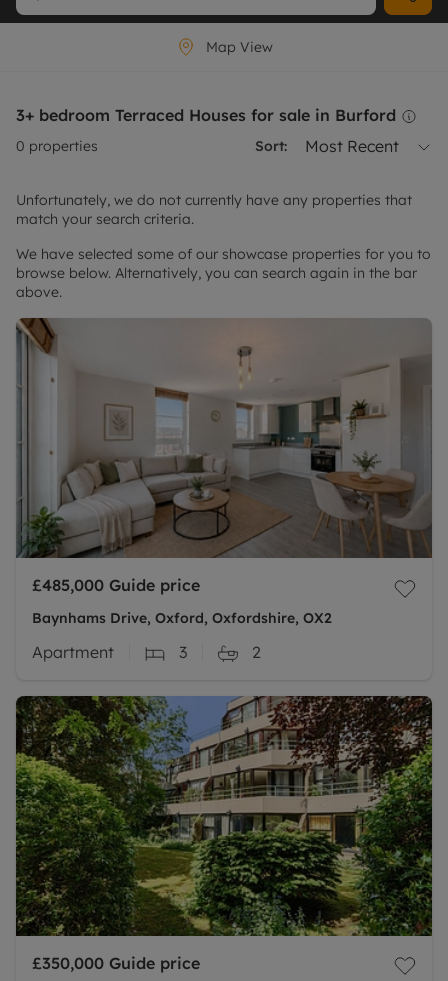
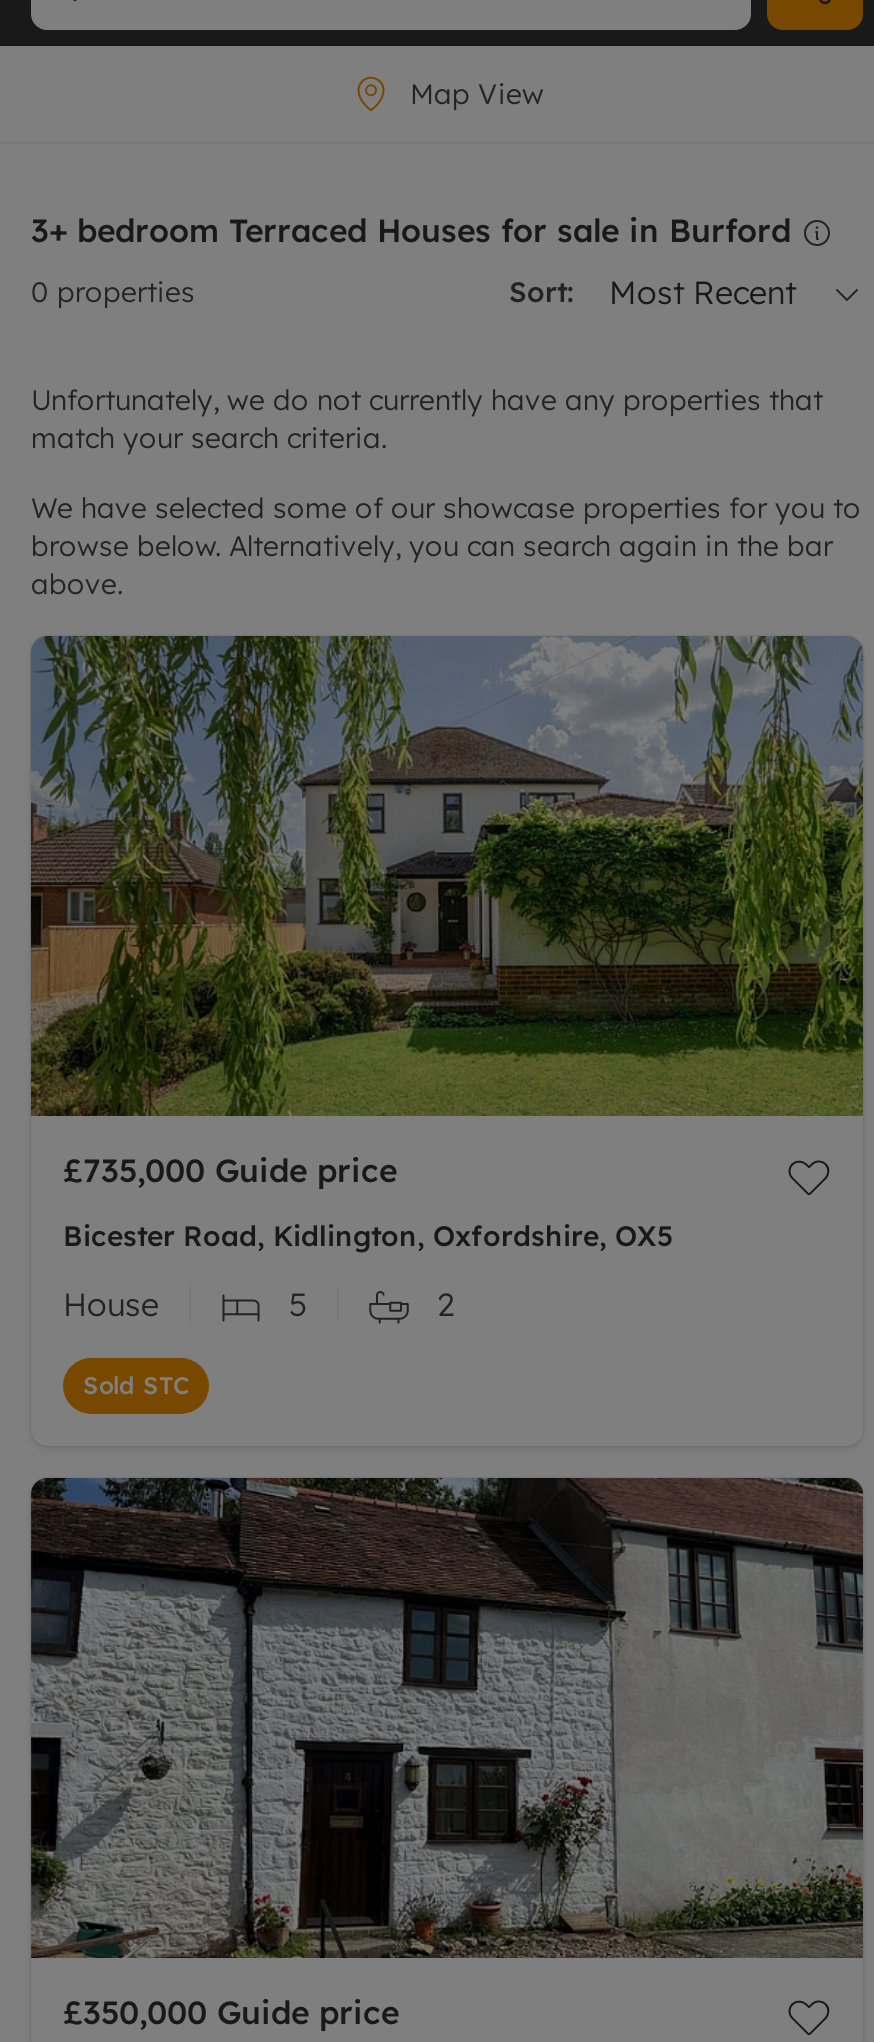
- [image]
- £485,000 Guide price
+ [image]
+ £735,000 Guide price

- Baynhams Drive, Oxford, Oxfordshire, OX2
+ Bicester Road, Kidlington, Oxfordshire, OX5

- Apartment
- 3
+ House
+ 5

+ Sold STC

- [image]
+ [image]
